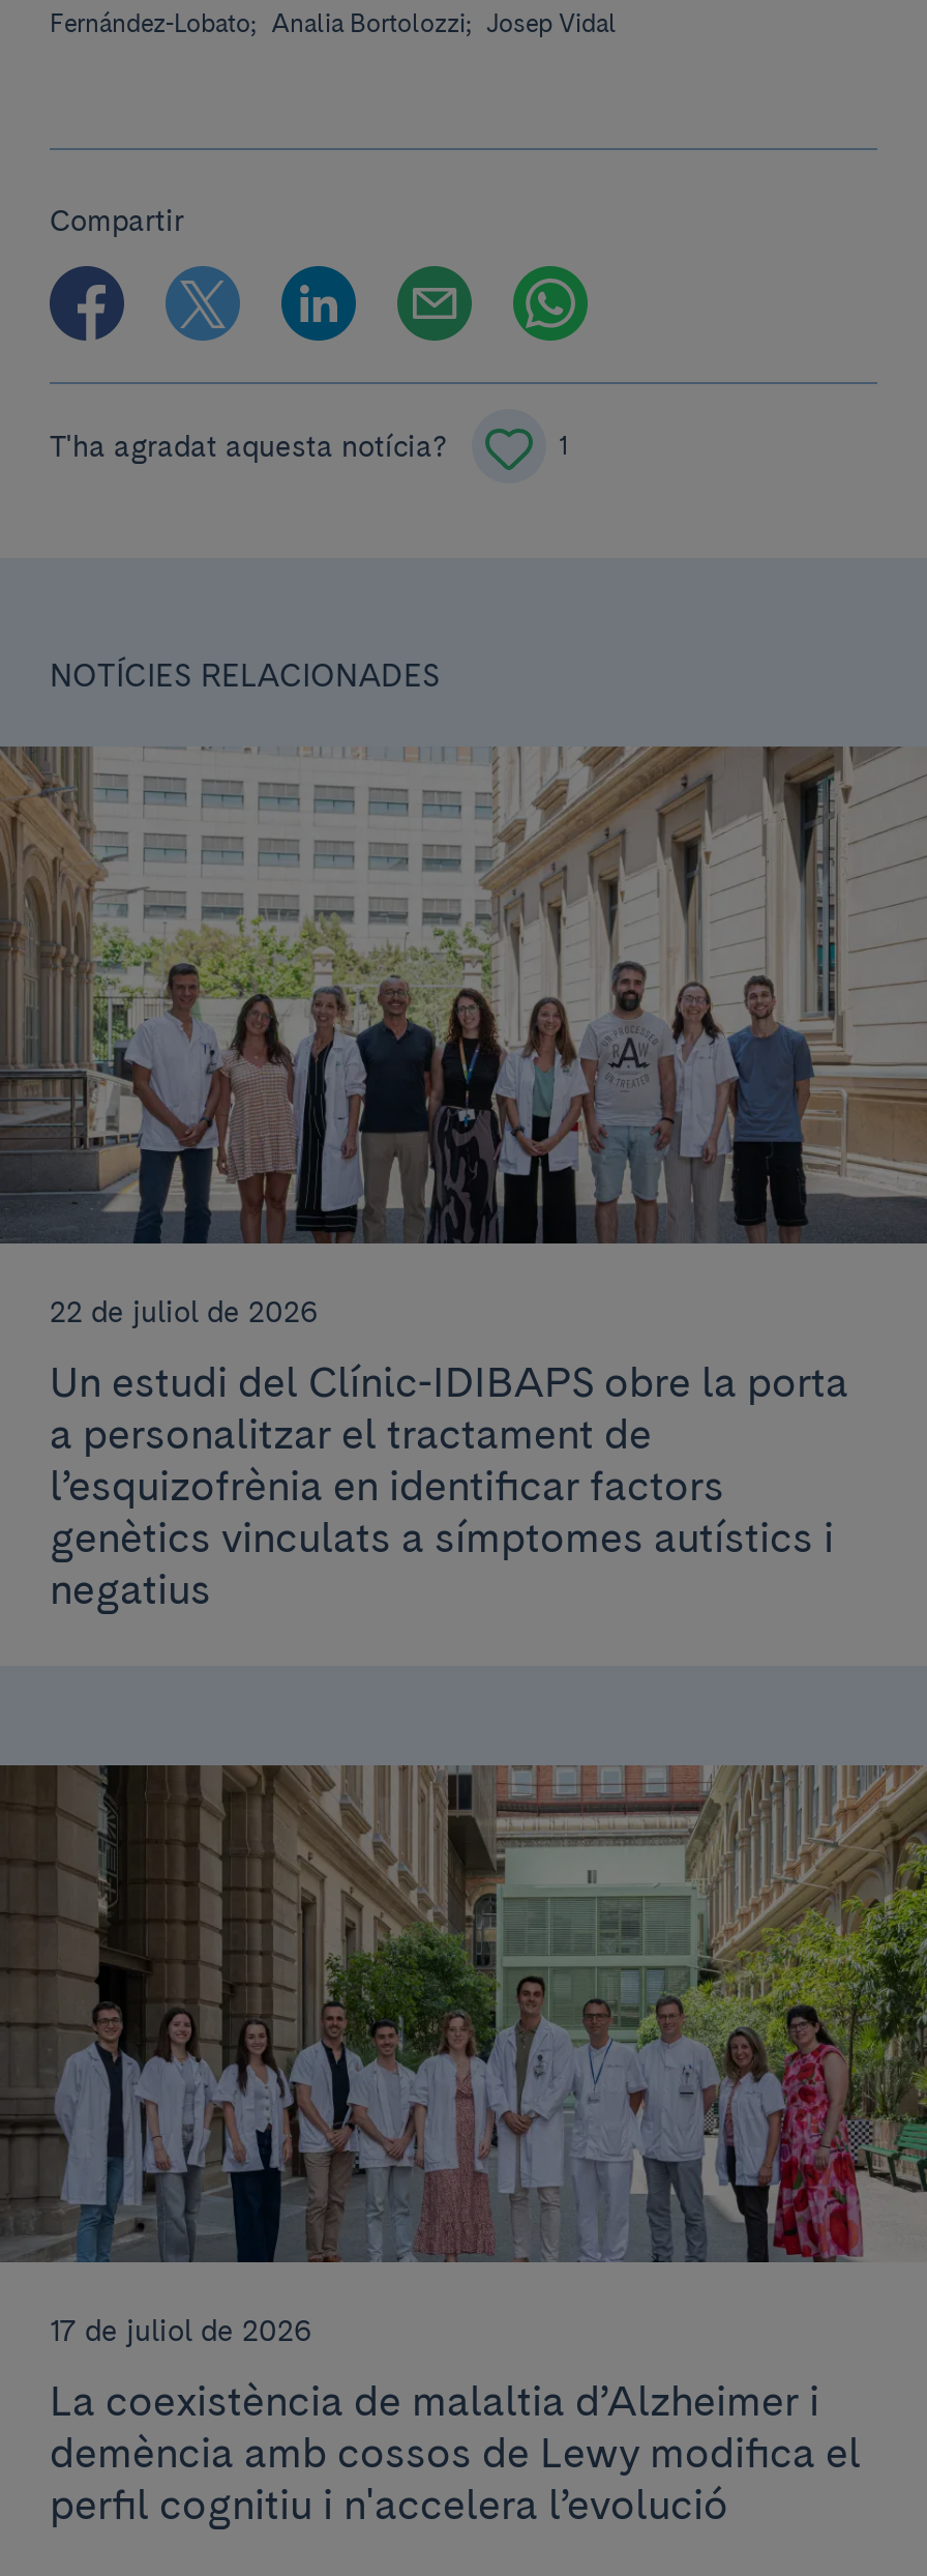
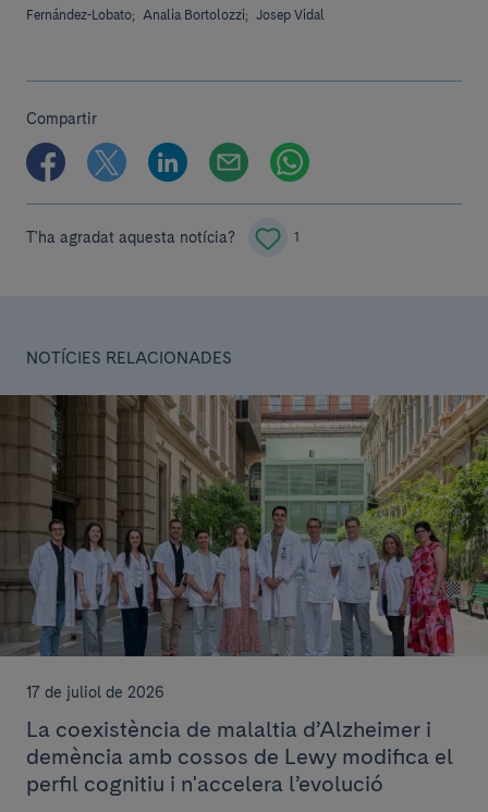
- [image]
- 22 de juliol de 2026
- Un estudi del Clínic-IDIBAPS obre la porta
- a personalitzar el tractament de
- l’esquizofrènia en identificar factors
- genètics vinculats a símptomes autístics i
- negatius
